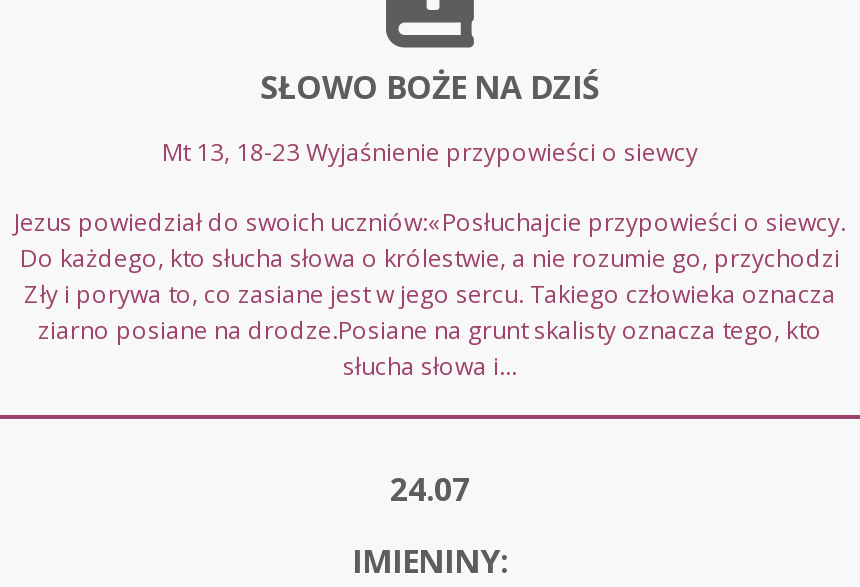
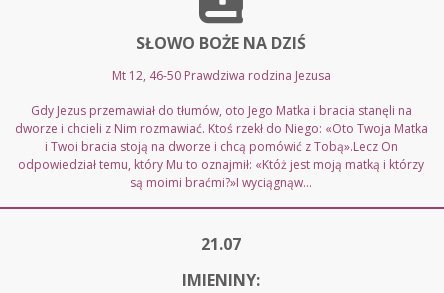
- Mt 13, 18-23 Wyjaśnienie przypowieści o siewcy
+ Mt 12, 46-50 Prawdziwa rodzina Jezusa

- Jezus powiedział do swoich uczniów:«Posłuchajcie przypowieści o siewcy.
- Do każdego, kto słucha słowa o królestwie, a nie rozumie go, przychodzi
- Zły i porywa to, co zasiane jest w jego sercu. Takiego człowieka oznacza
- ziarno posiane na drodze.Posiane na grunt skalisty oznacza tego, kto
- słucha słowa i...
+ Gdy Jezus przemawiał do tłumów, oto Jego Matka i bracia stanęli na
+ dworze i chcieli z Nim rozmawiać. Ktoś rzekł do Niego: «Oto Twoja Matka
+ i Twoi bracia stoją na dworze i chcą pomówić z Tobą».Lecz On
+ odpowiedział temu, który Mu to oznajmił: «Któż jest moją matką i którzy
+ są moimi braćmi?»I wyciągnąw...

- 24.07
+ 21.07
